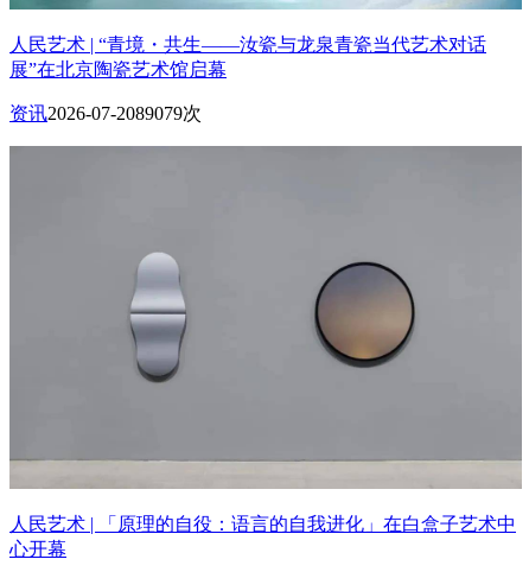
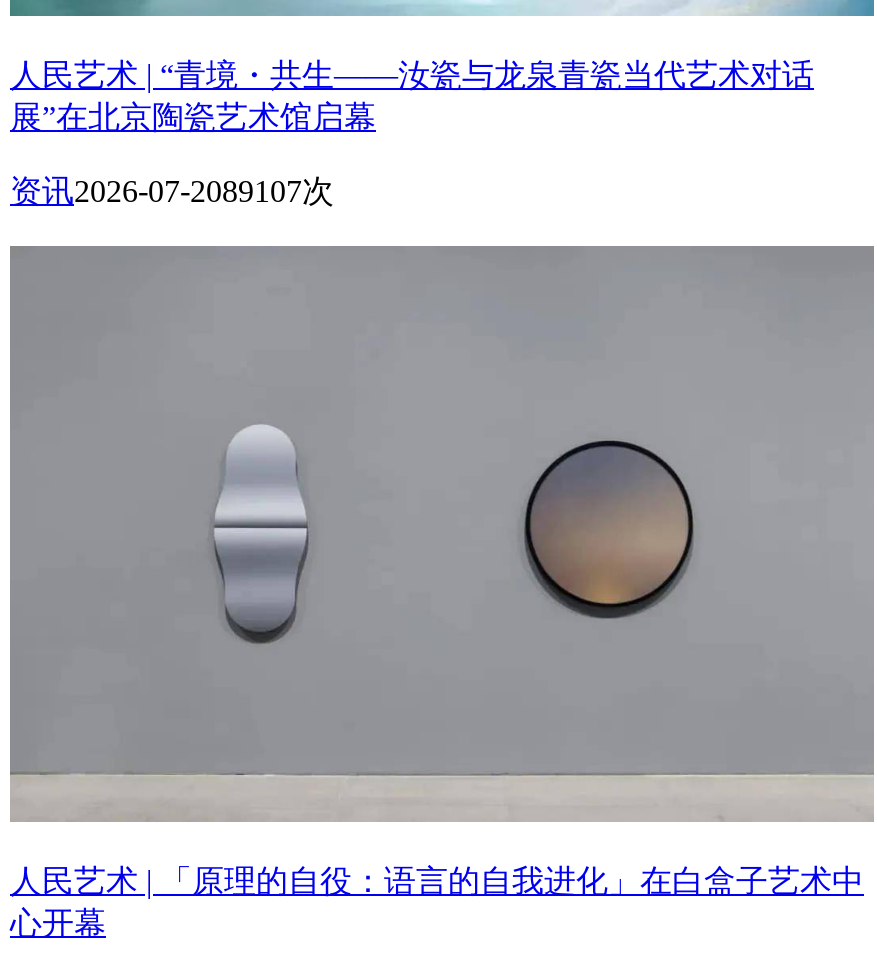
- 资讯2026-07-2089079次
+ 资讯2026-07-2089107次
